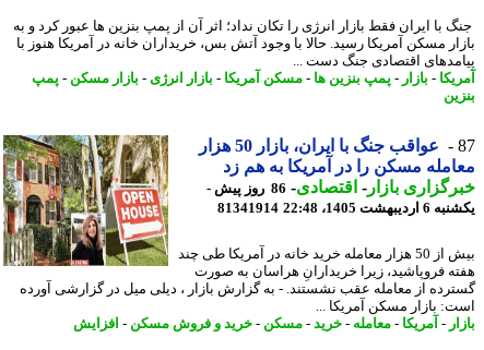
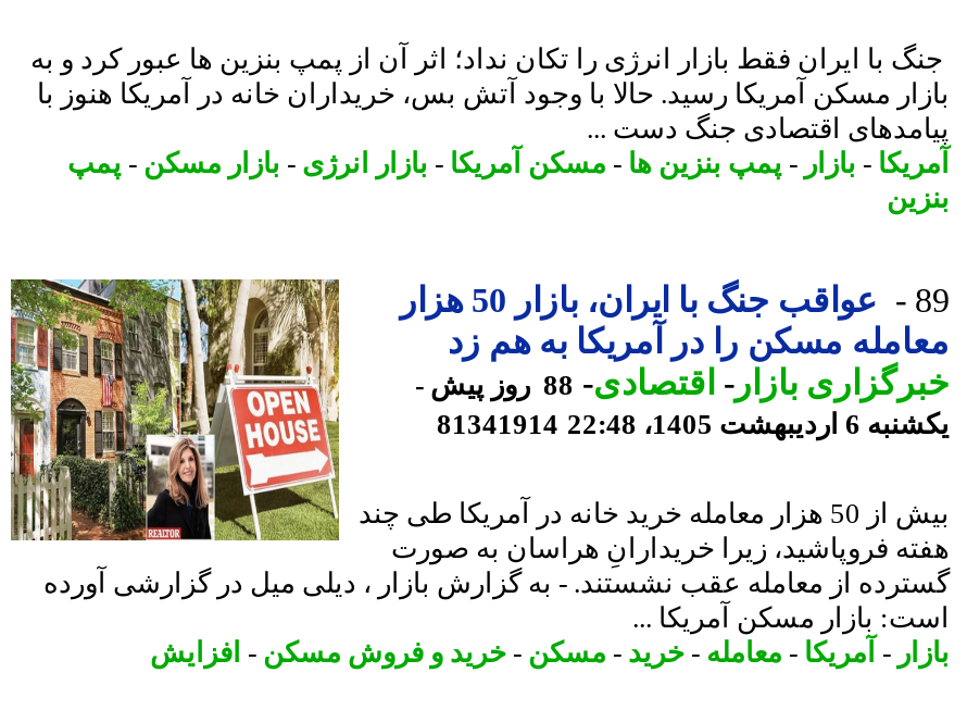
- 86 روز پیش -
+ 88 روز پیش -
